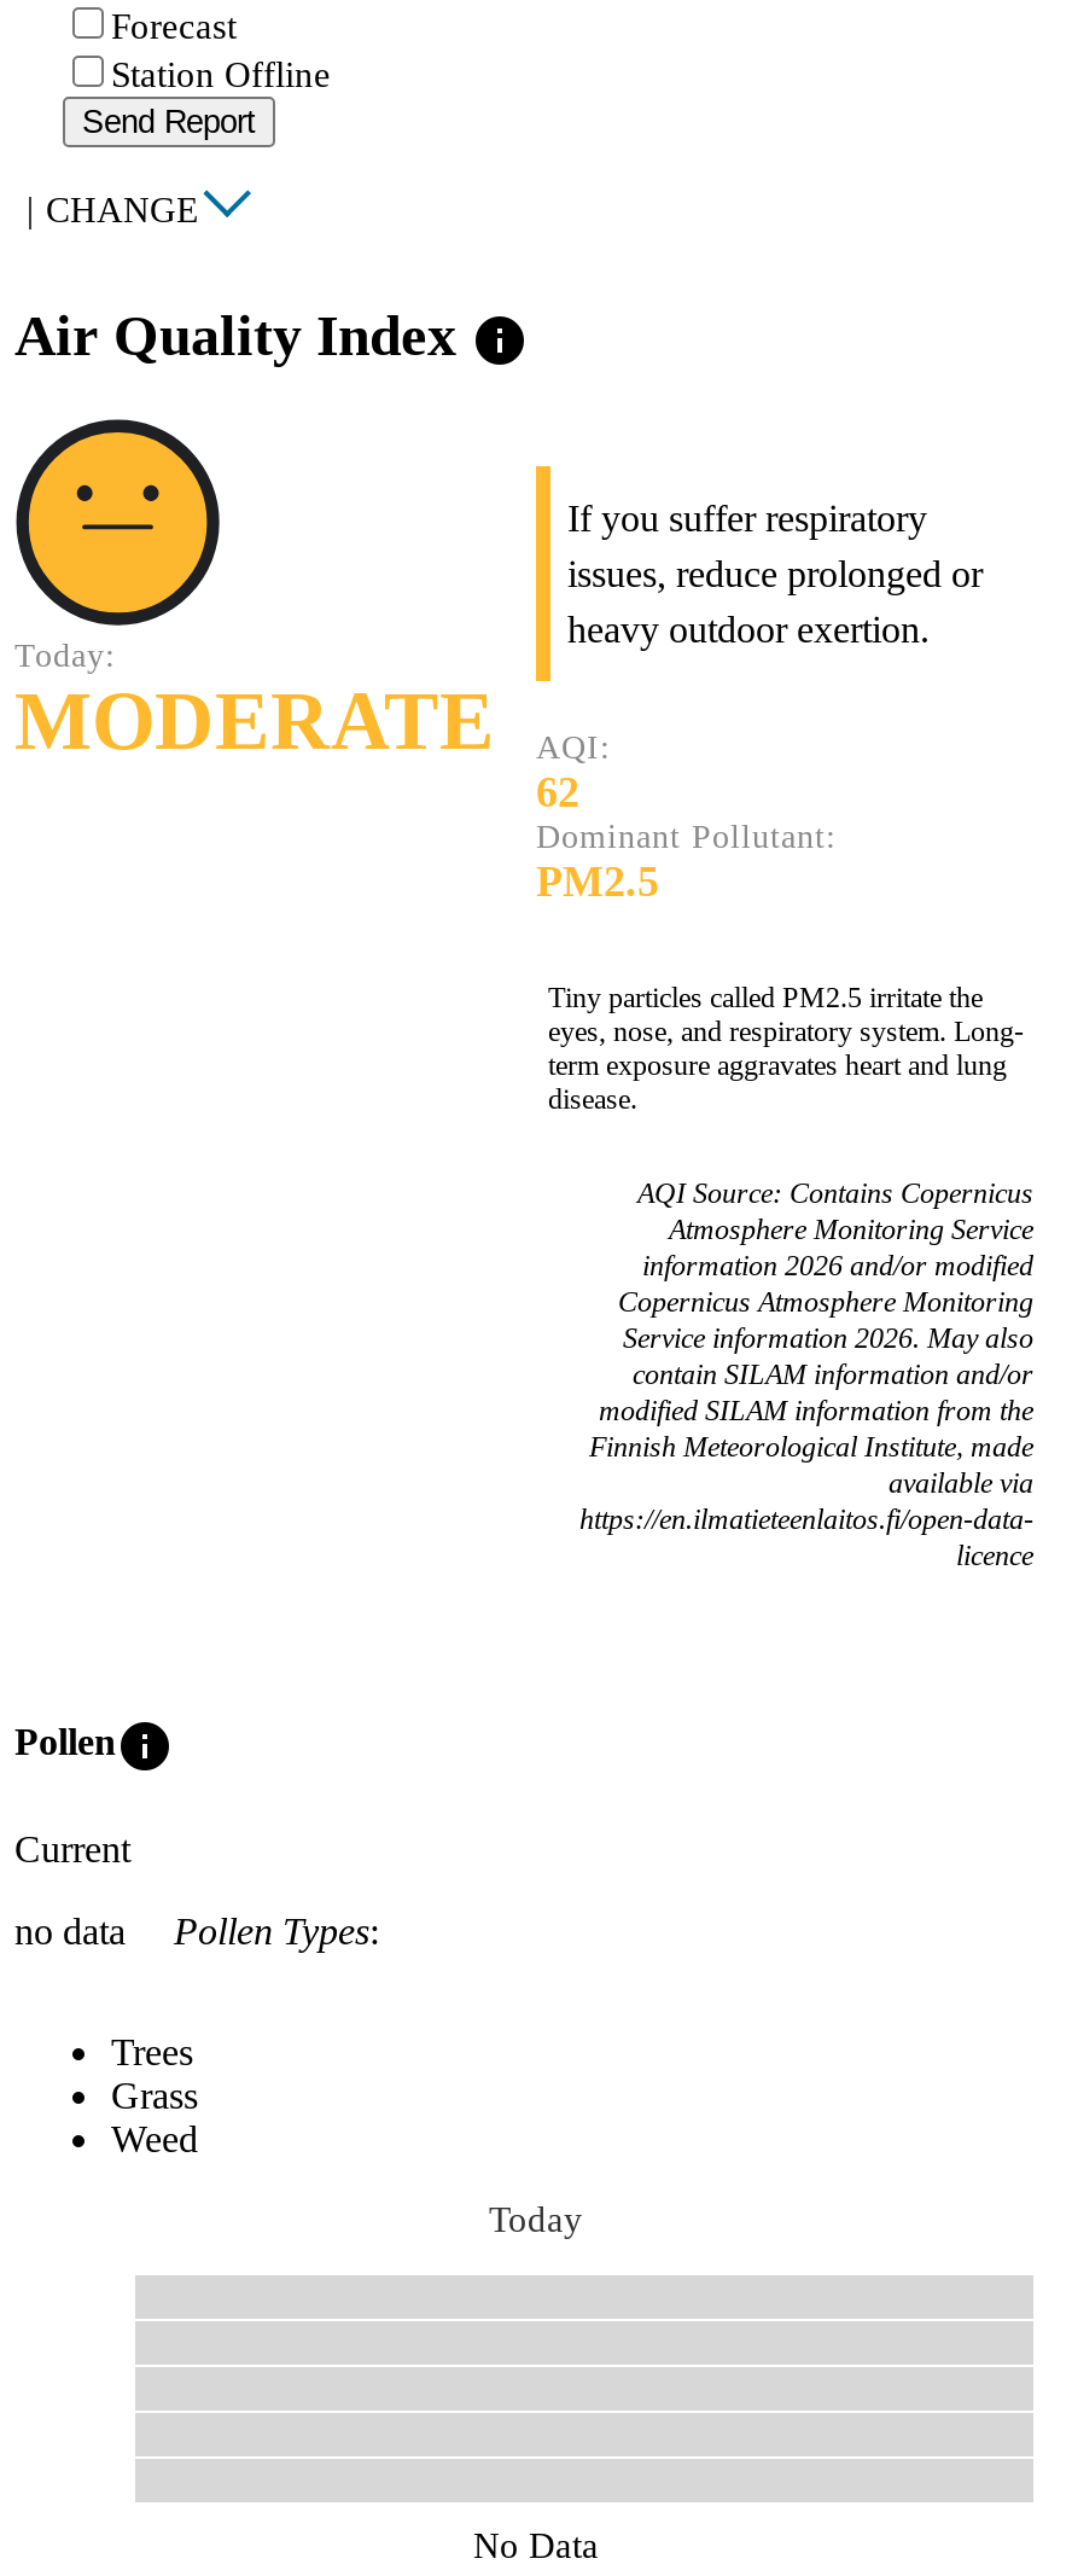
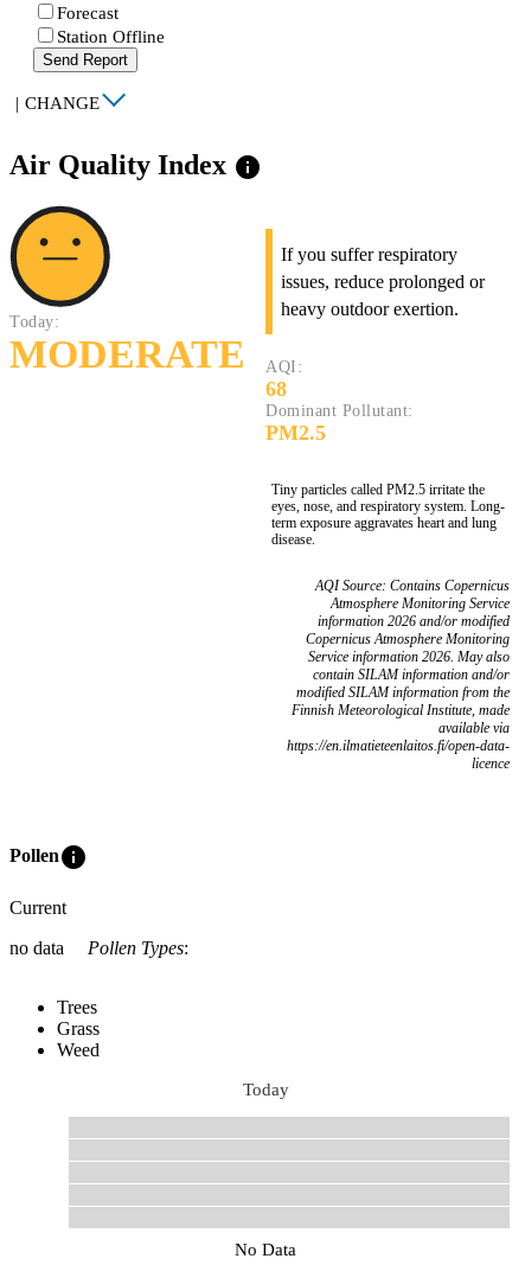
- 62
+ 68
